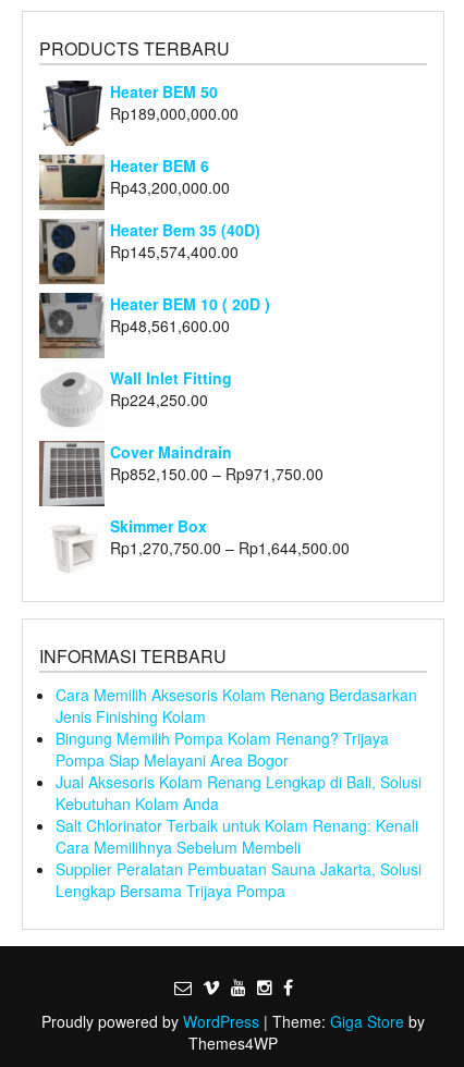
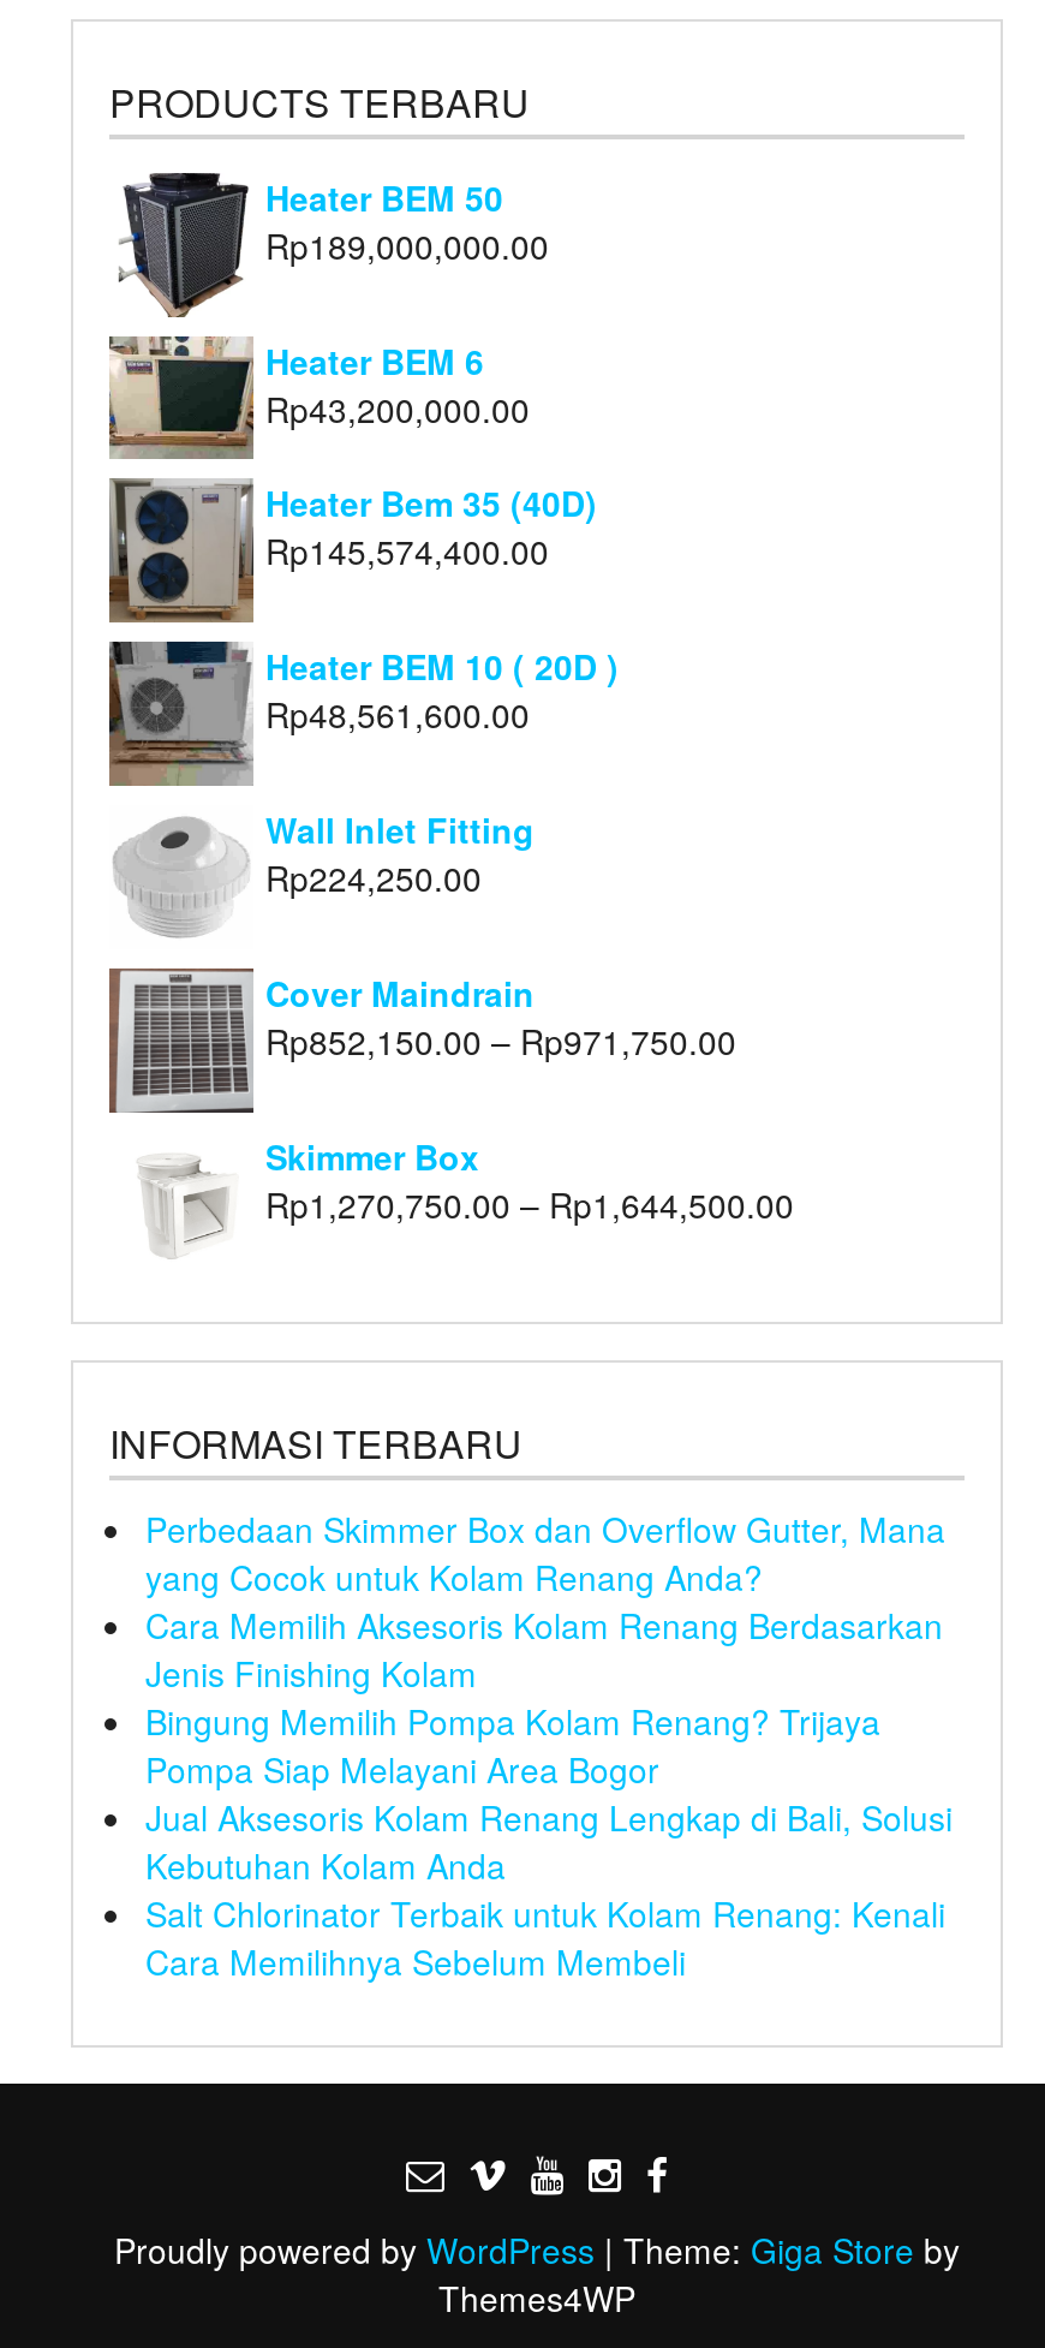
+ Perbedaan Skimmer Box dan Overflow Gutter, Mana
+ yang Cocok untuk Kolam Renang Anda?

moved down: Cara Memilih Aksesoris Kolam Renang Berdasarkan | Jenis Finishing Kolam | Bingung Memilih Pompa Kolam Renang? Trijaya | Pompa Siap Melayani Area Bogor | Jual Aksesoris Kolam Renang Lengkap di Bali, Solusi | Kebutuhan Kolam Anda | Salt Chlorinator Terbaik untuk Kolam Renang: Kenali | Cara Memilihnya Sebelum Membeli

- Supplier Peralatan Pembuatan Sauna Jakarta, Solusi
- Lengkap Bersama Trijaya Pompa
